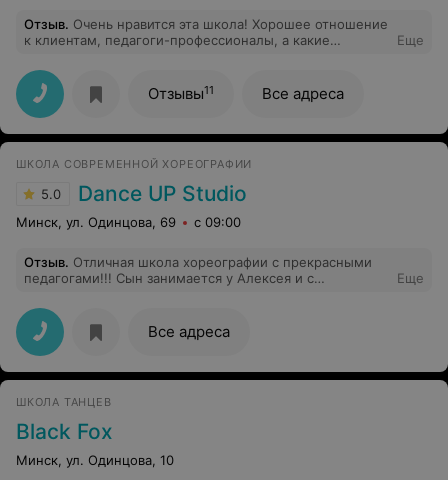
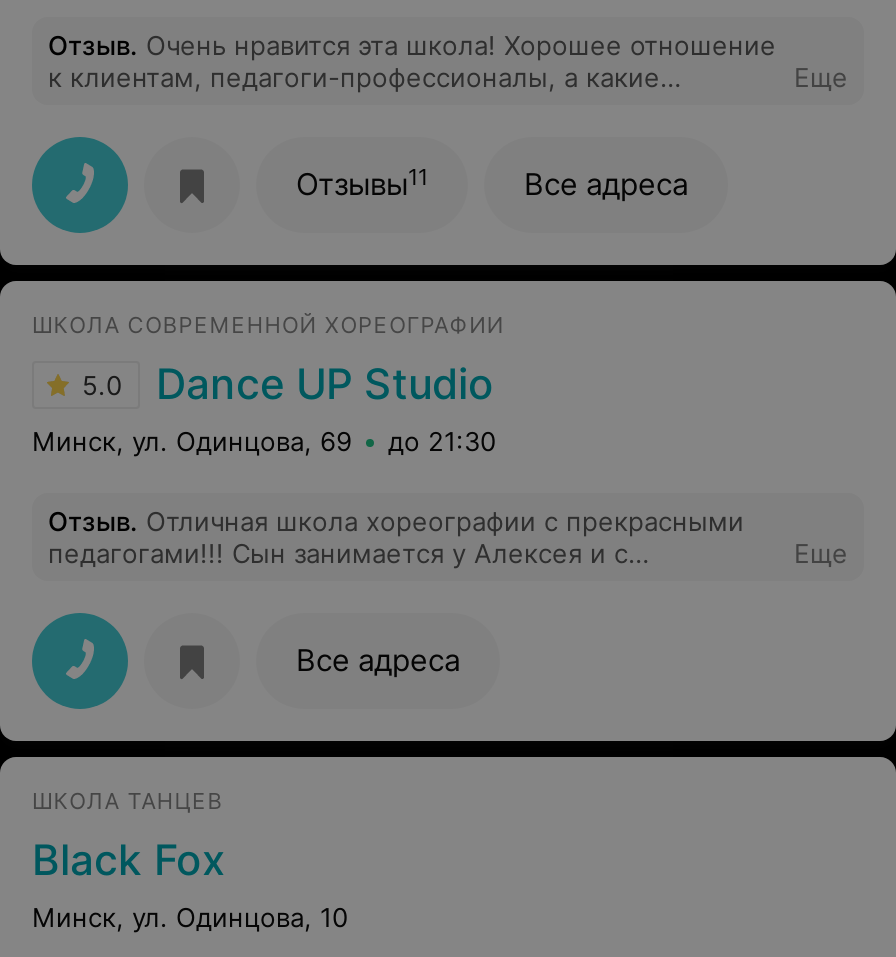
- Минск, ул. Одинцова, 69 с 09:00
+ Минск, ул. Одинцова, 69 до 21:30
